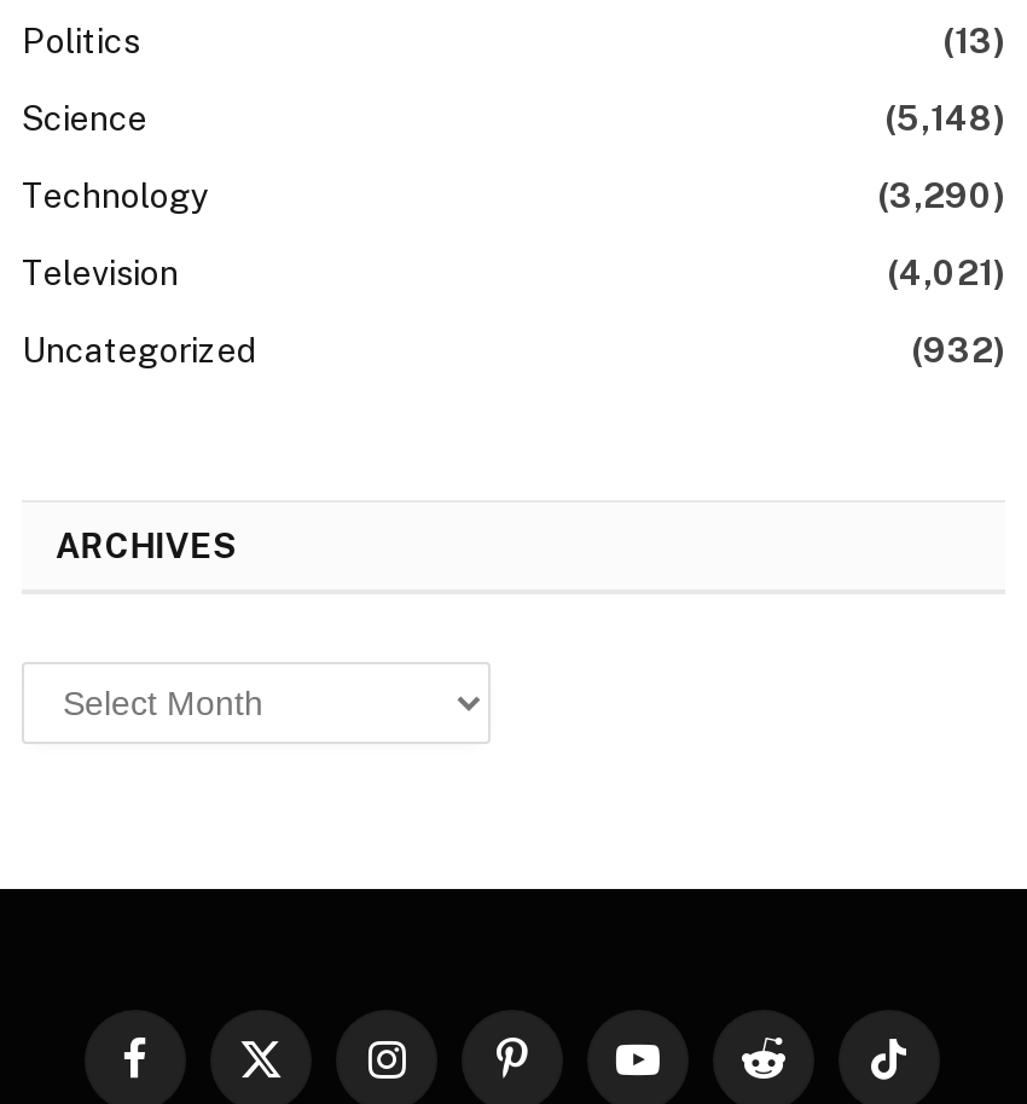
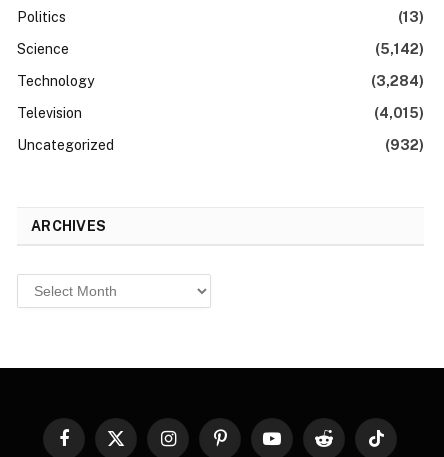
- (5,148)
+ (5,142)

- (3,290)
+ (3,284)

- (4,021)
+ (4,015)
